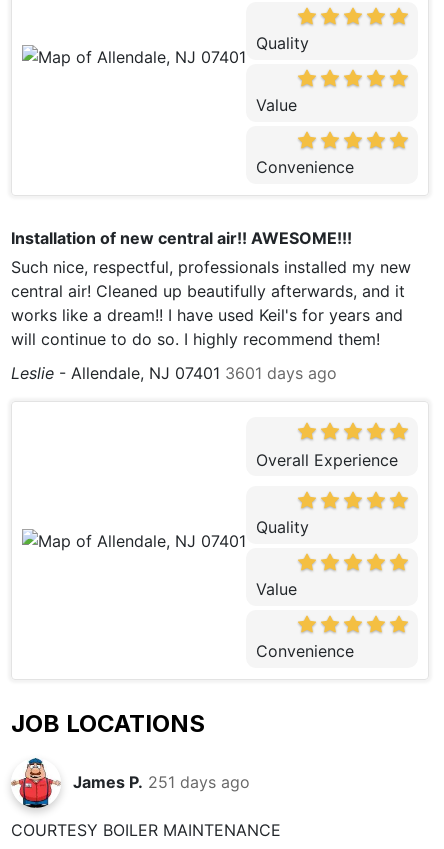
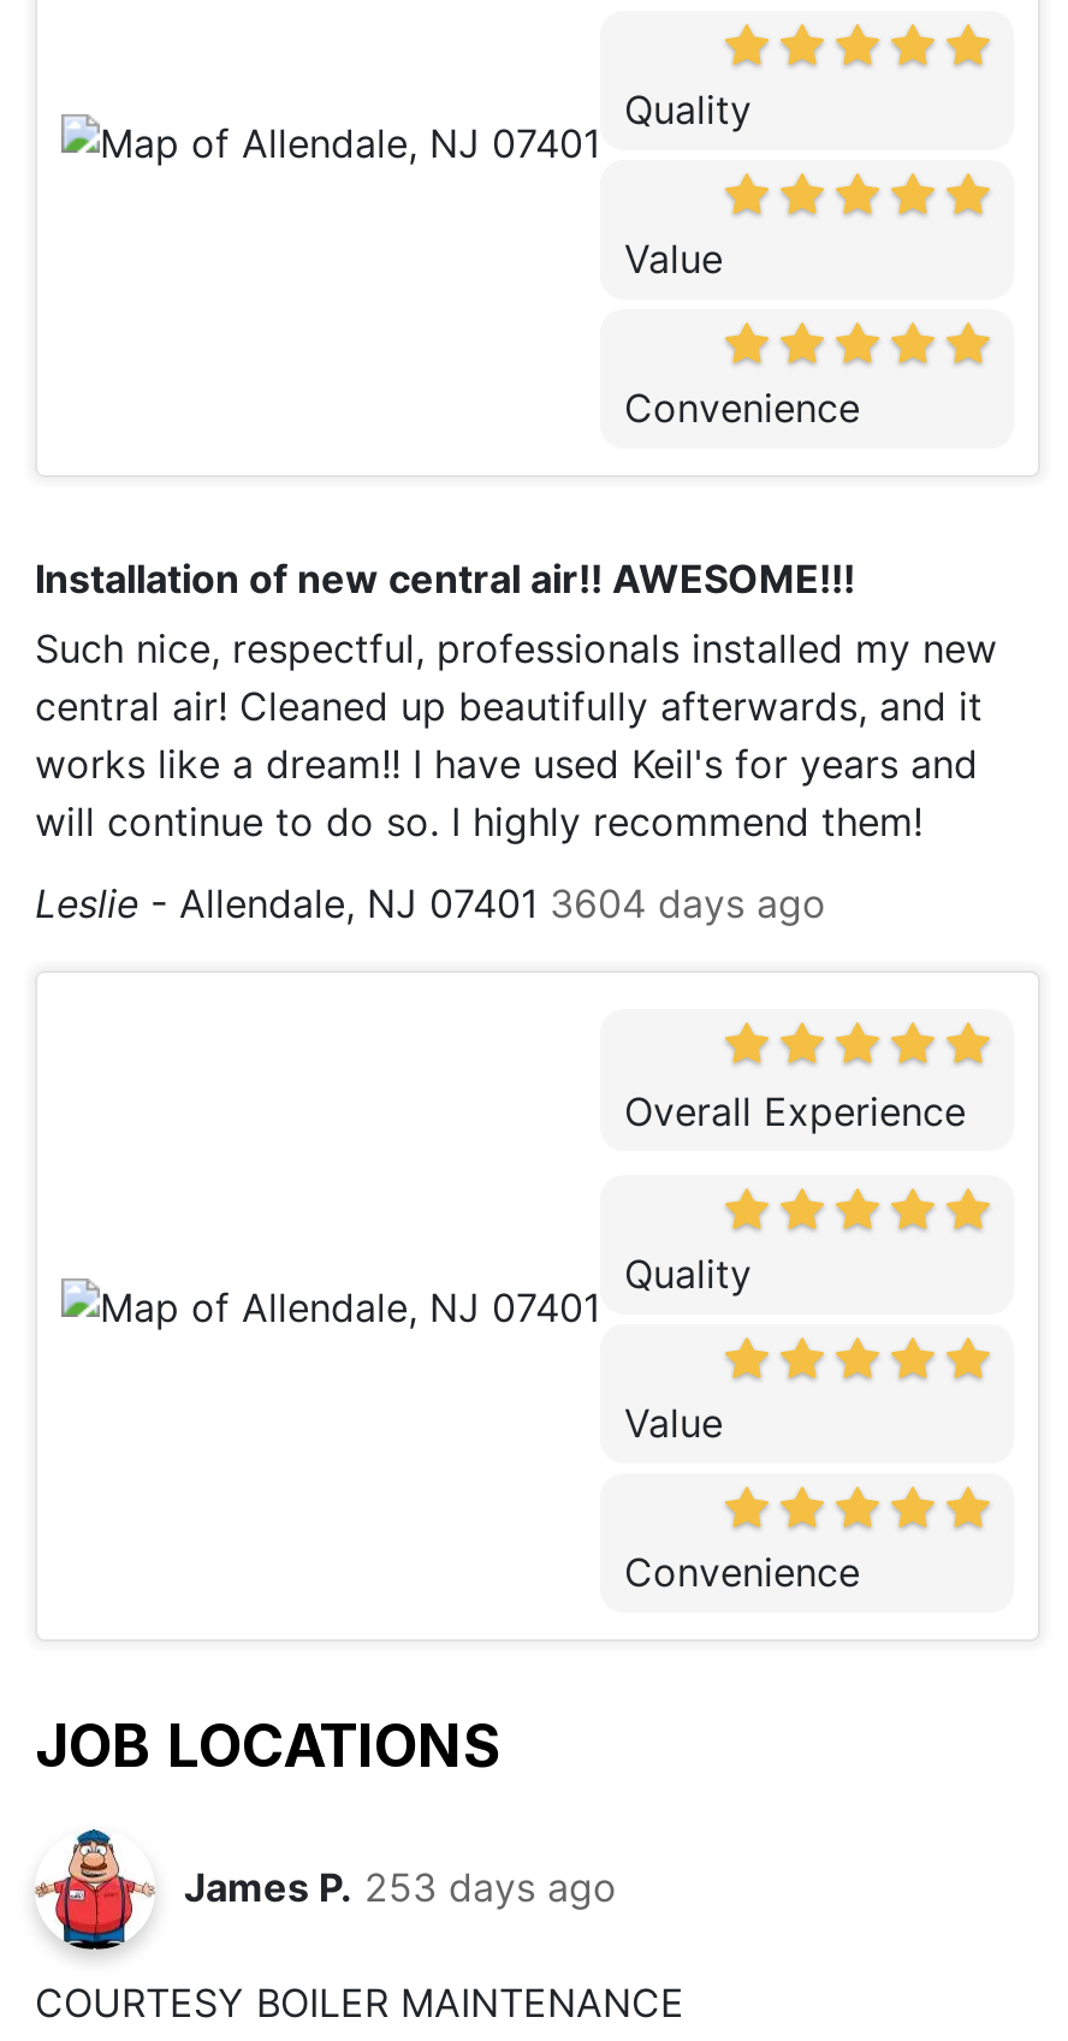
- Leslie - Allendale, NJ 07401 3601 days ago
+ Leslie - Allendale, NJ 07401 3604 days ago

- James P. 251 days ago
+ James P. 253 days ago
